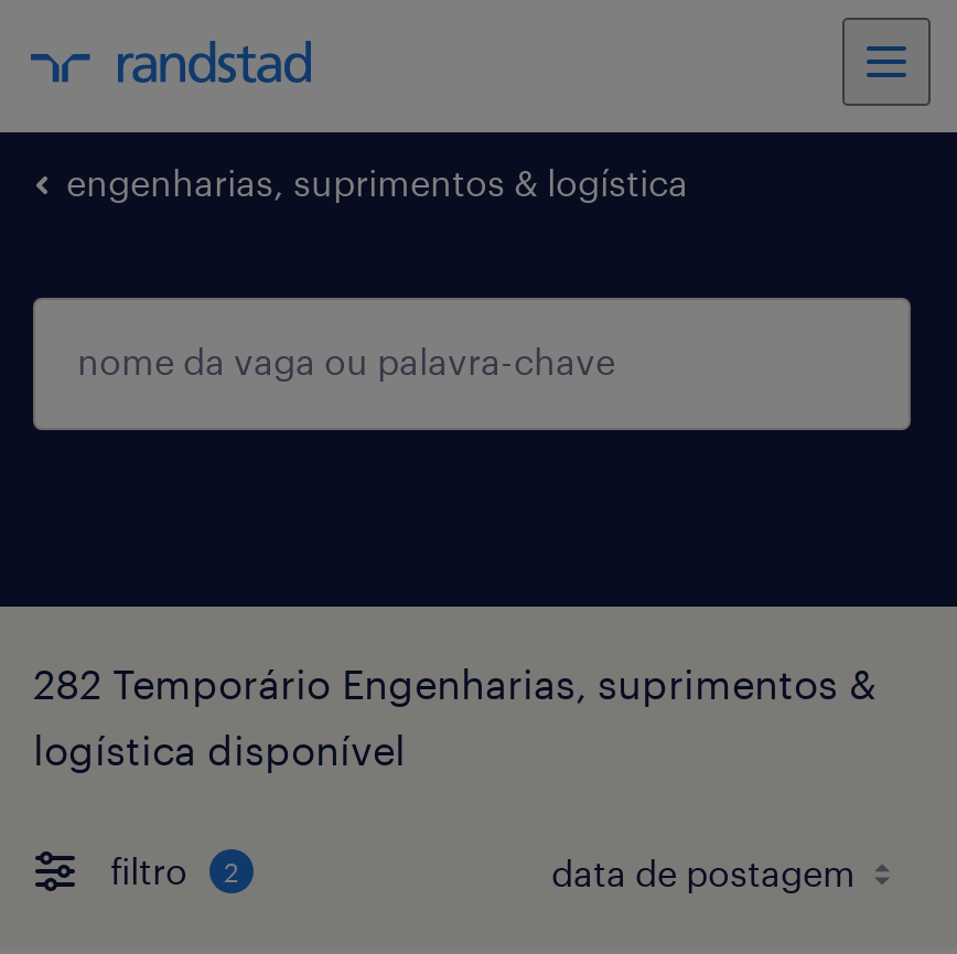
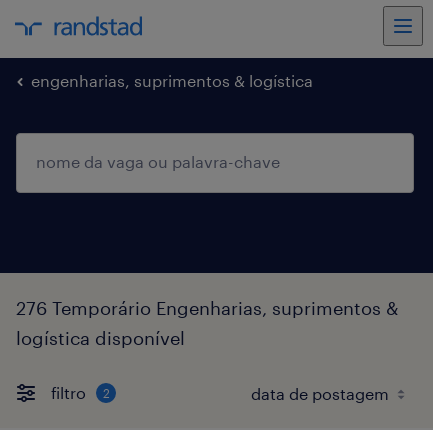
- 282 Temporário Engenharias, suprimentos &
+ 276 Temporário Engenharias, suprimentos &
